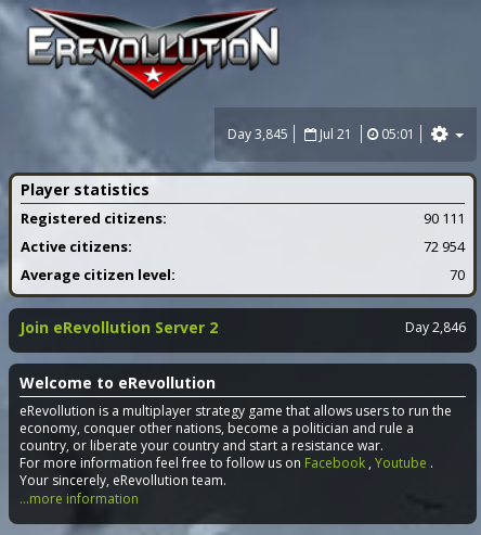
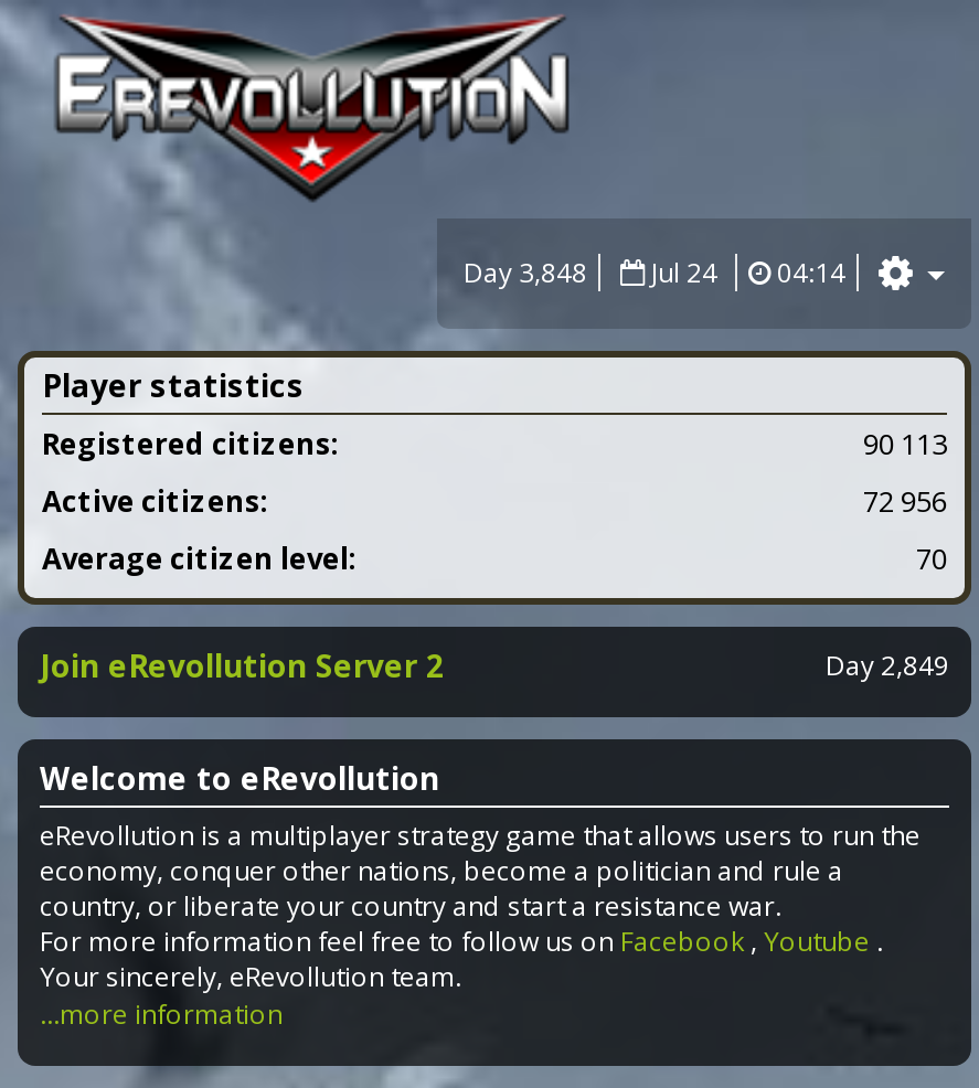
- Day 3,845
+ Day 3,848

- Jul 21
+ Jul 24

- 05:01
+ 04:14

- 90 111
+ 90 113

- 72 954
+ 72 956

- Day 2,846
+ Day 2,849
